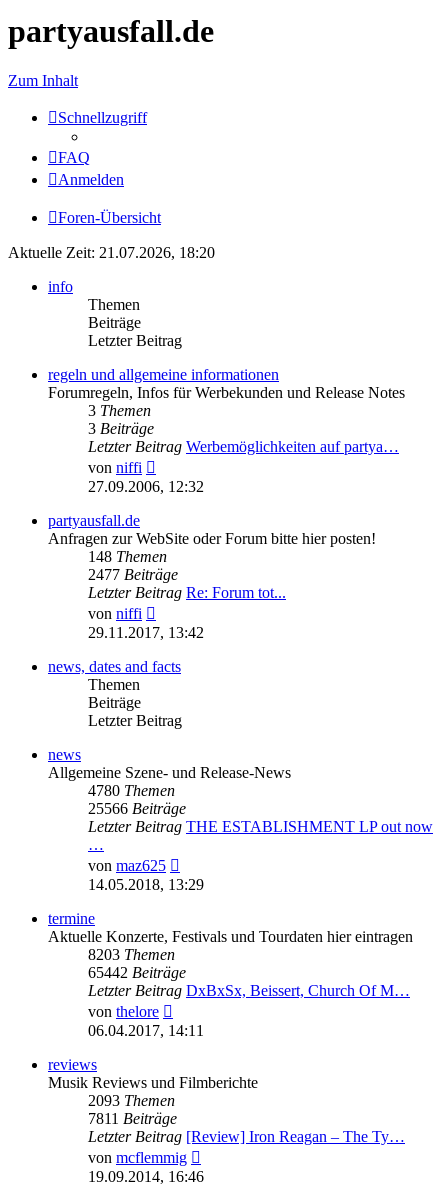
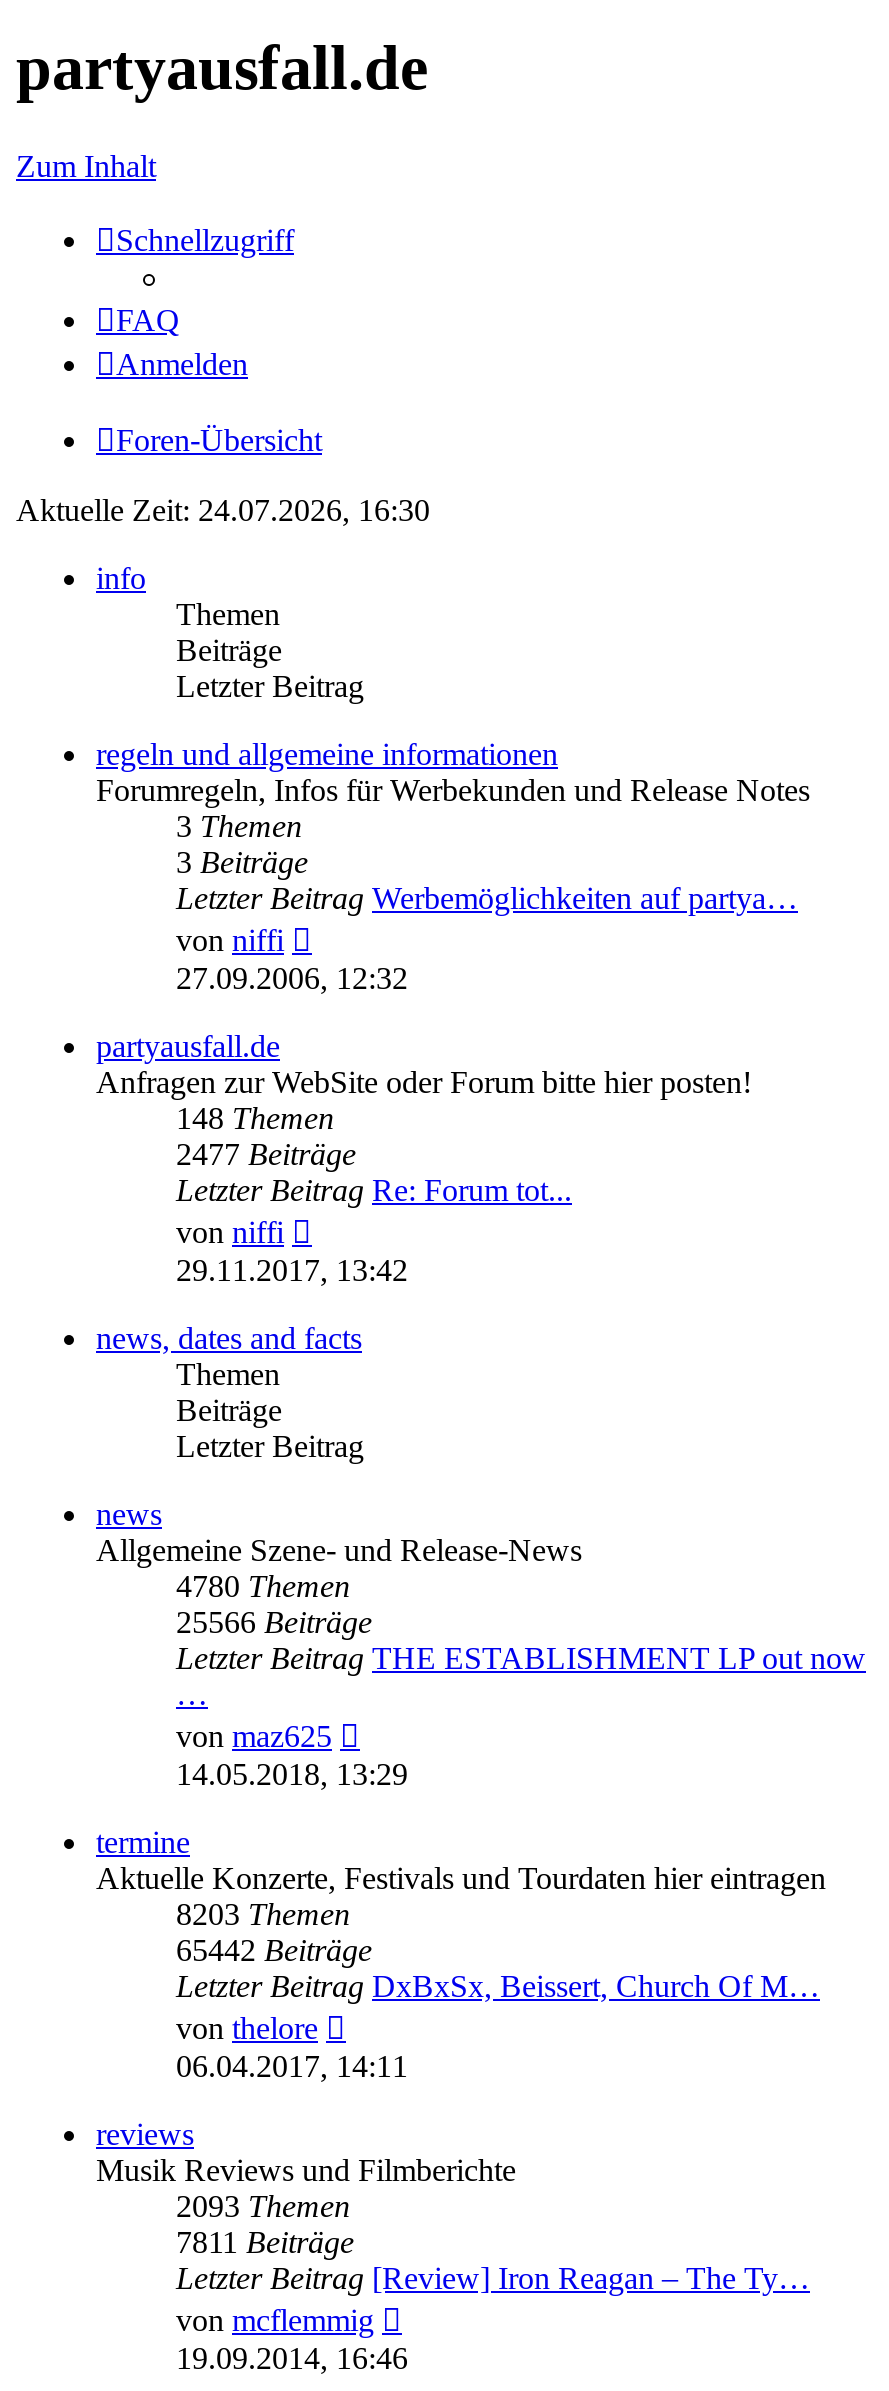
- Aktuelle Zeit: 21.07.2026, 18:20
+ Aktuelle Zeit: 24.07.2026, 16:30
